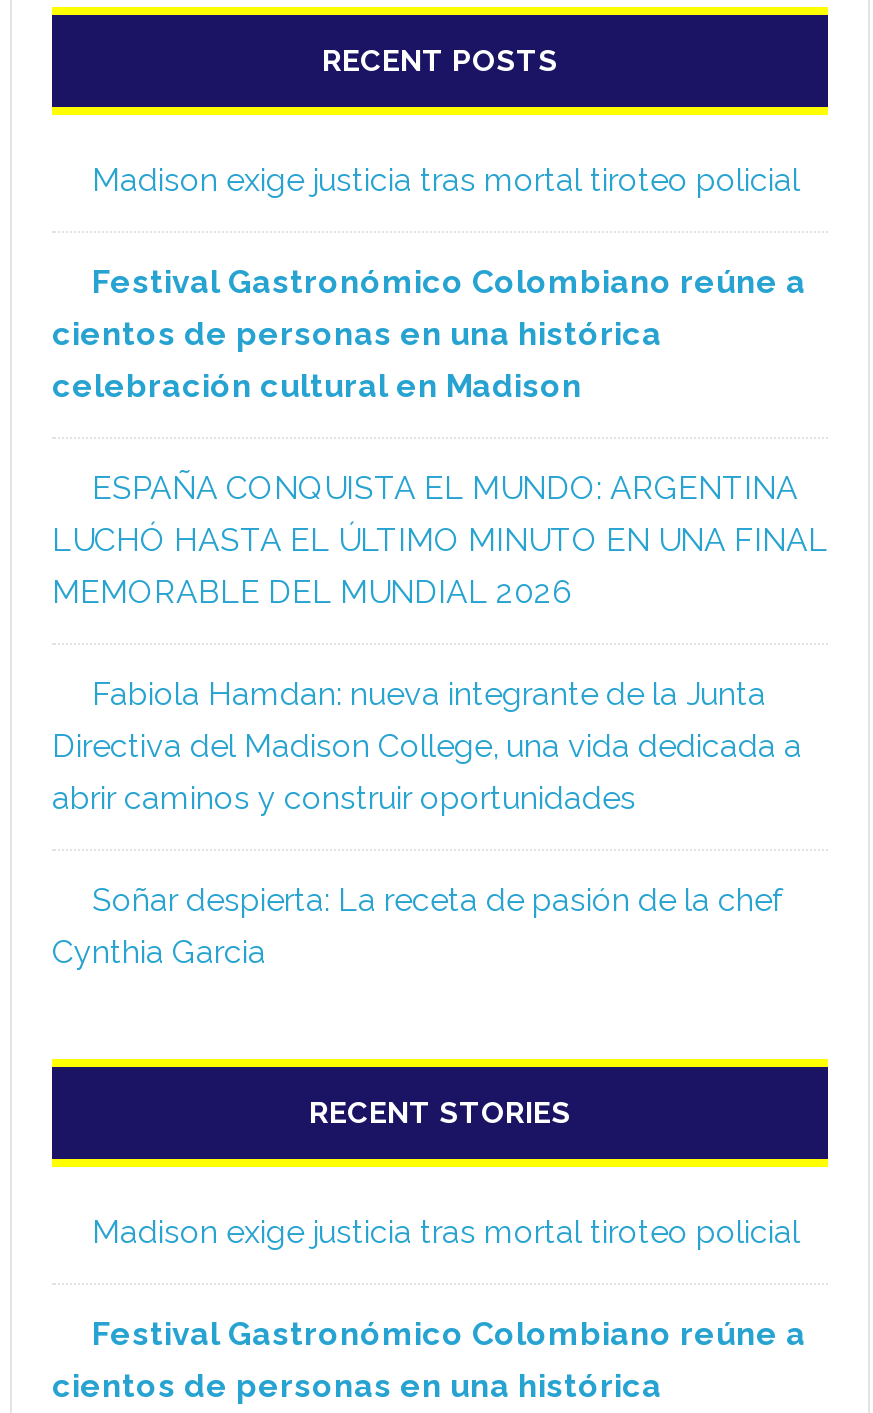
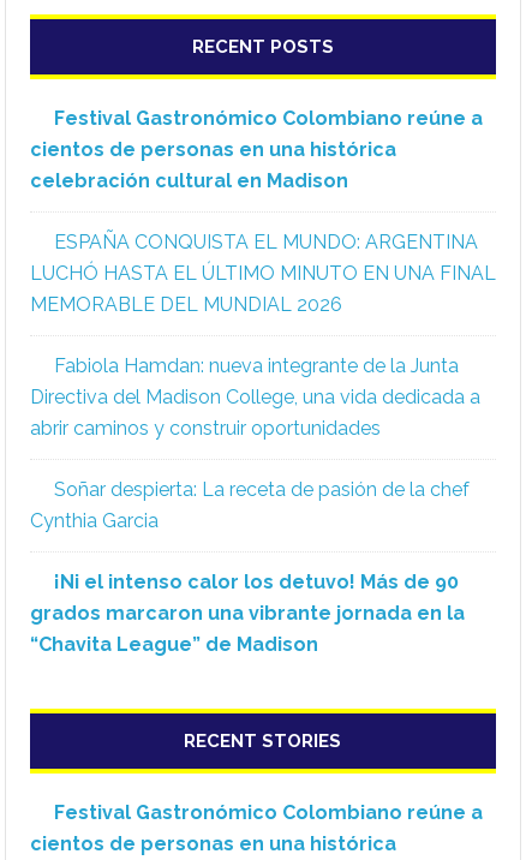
- Madison exige justicia tras mortal tiroteo policial

moved up: Festival Gastronómico Colombiano reúne a | cientos de personas en una histórica | celebración cultural en Madison | ... | Soñar despierta: La receta de pasión de la chef | Cynthia Garcia

+ ¡Ni el intenso calor los detuvo! Más de 90
+ grados marcaron una vibrante jornada en la
+ “Chavita League” de Madison

moved down: RECENT STORIES

- Madison exige justicia tras mortal tiroteo policial
